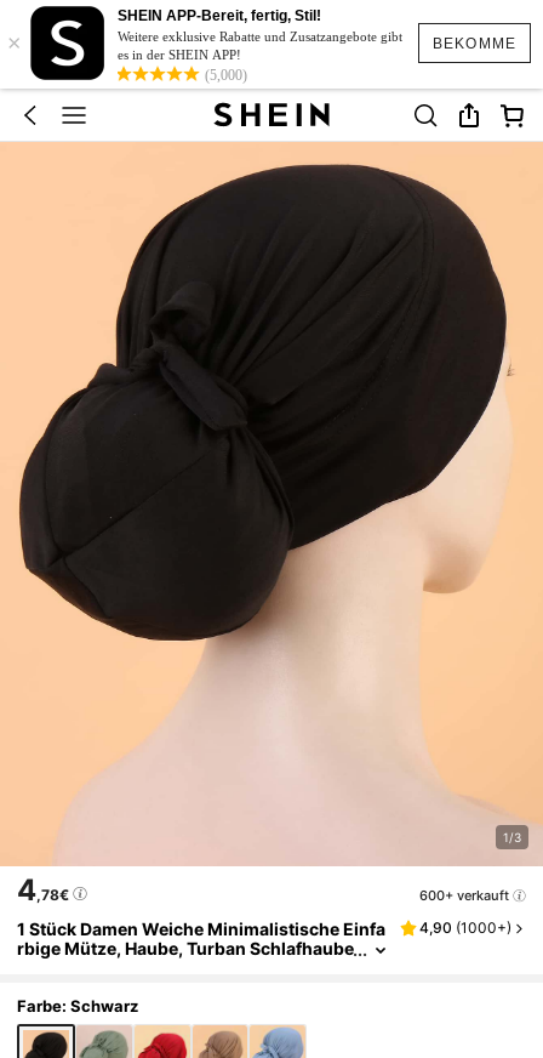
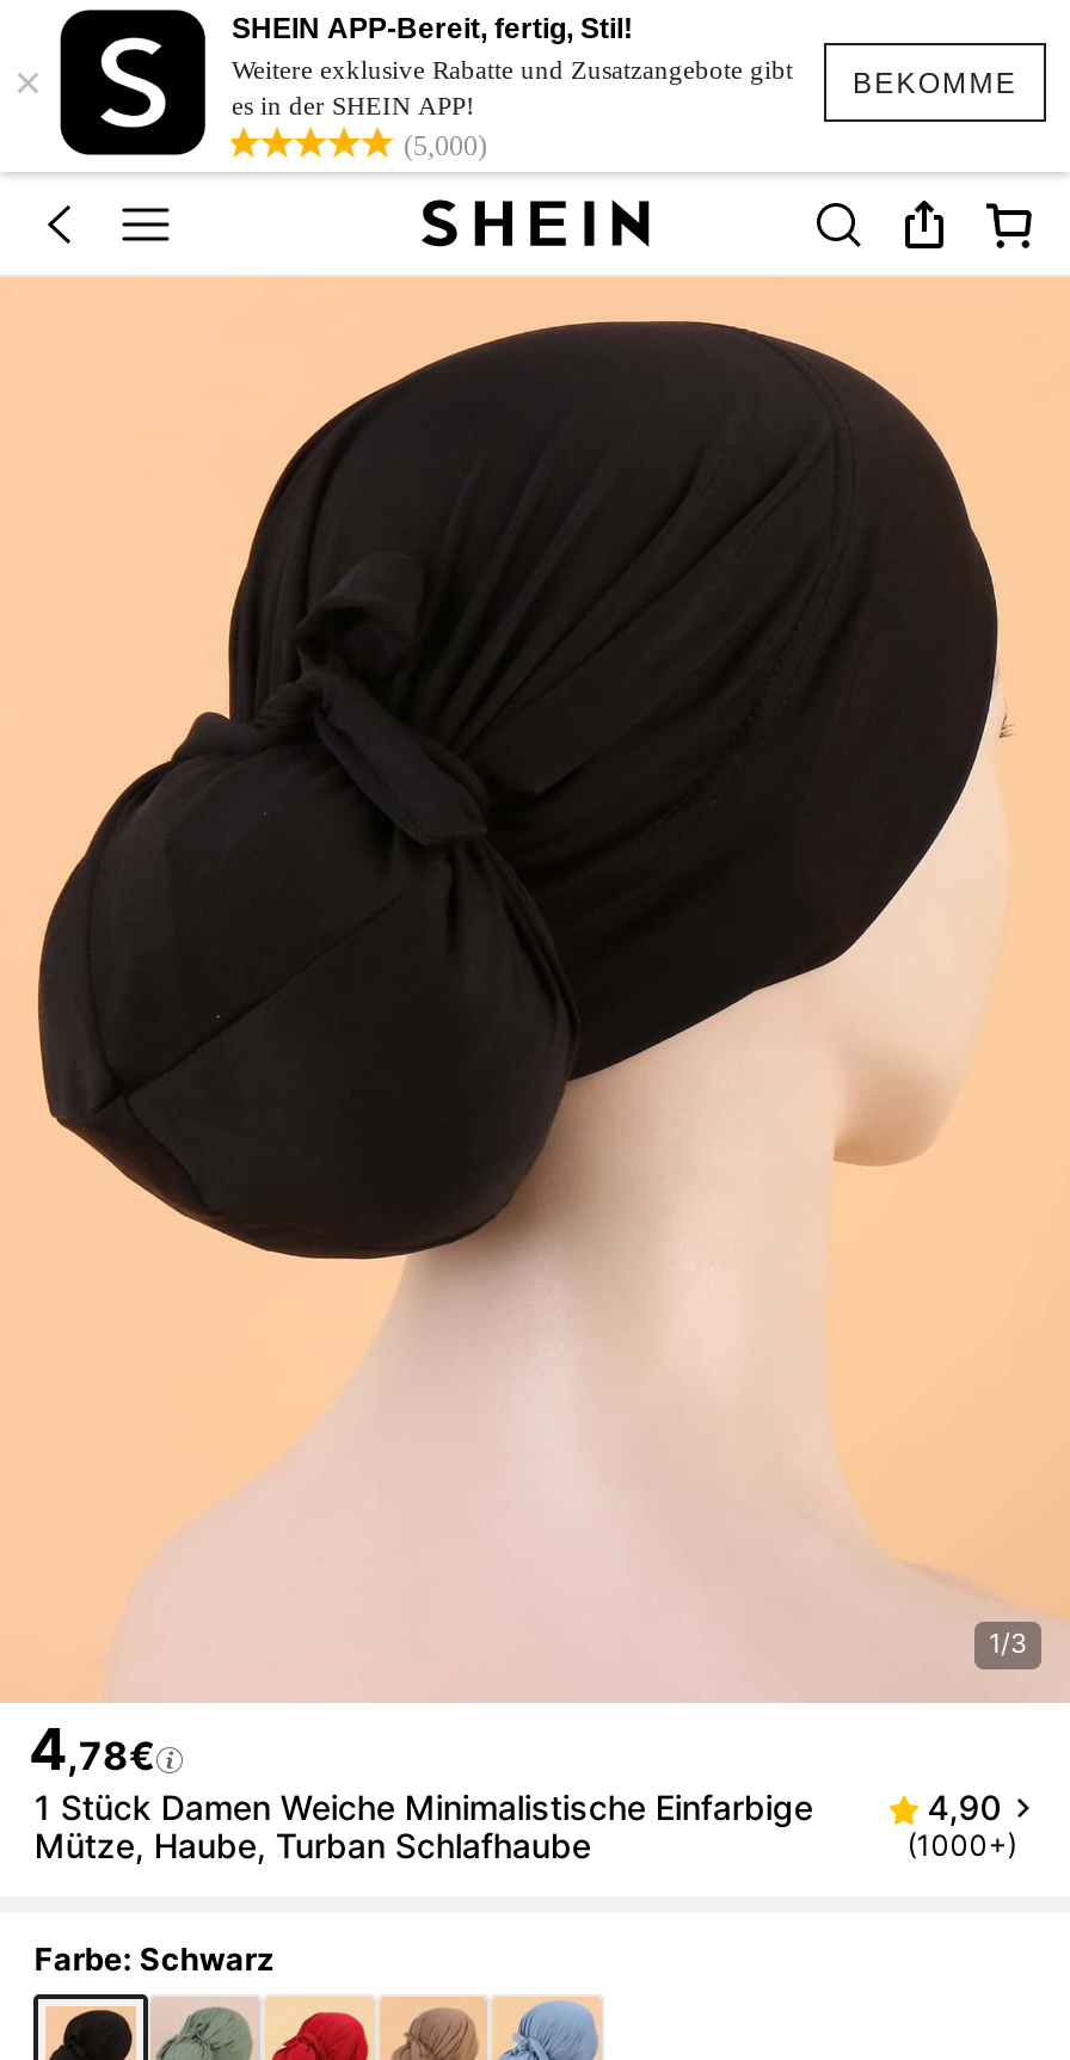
- 600+ verkauft
- 1 Stück Damen Weiche Minimalistische Einfa
- Rbige Mütze, Haube, Turban Schlafhaube
+ 1 Stück Damen Weiche Minimalistische Einfarbige
+ Mütze, Haube, Turban Schlafhaube
